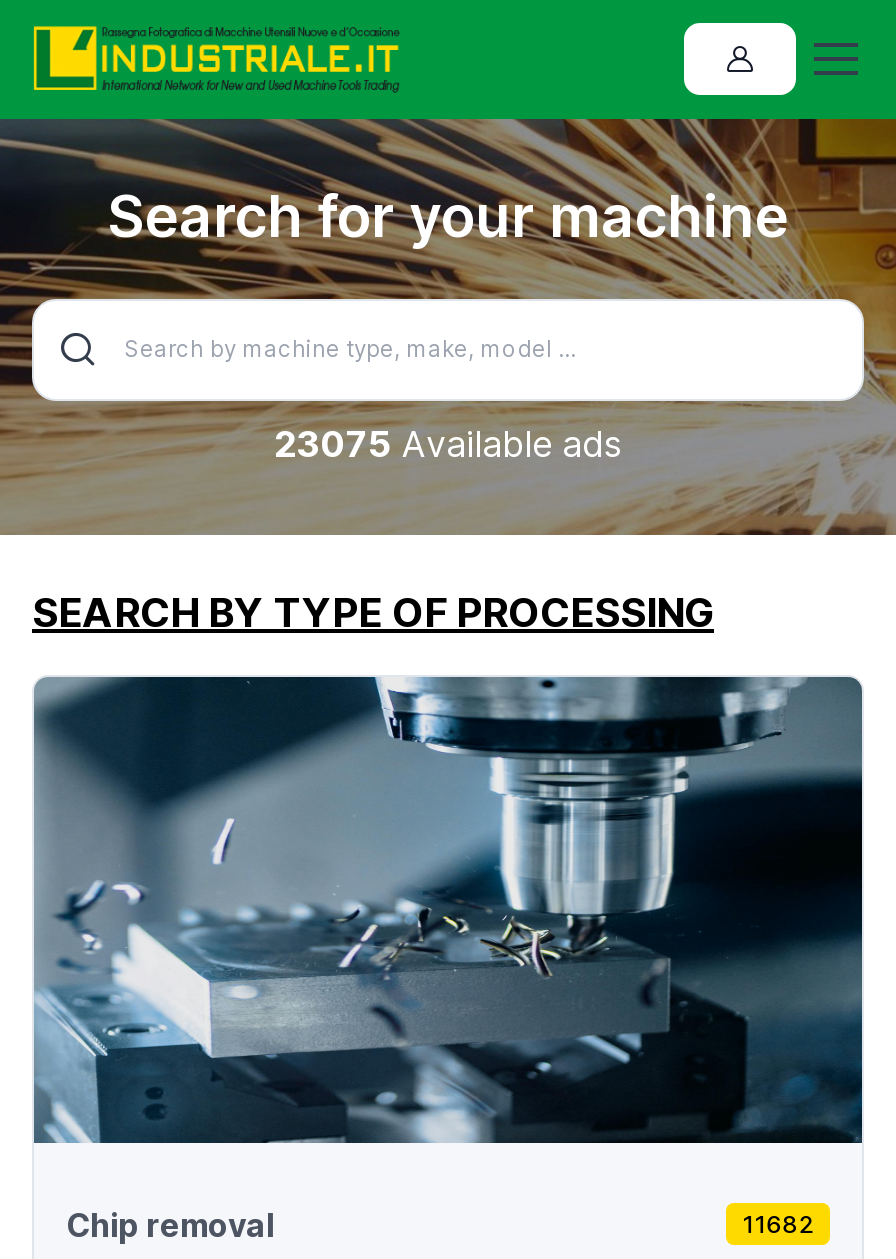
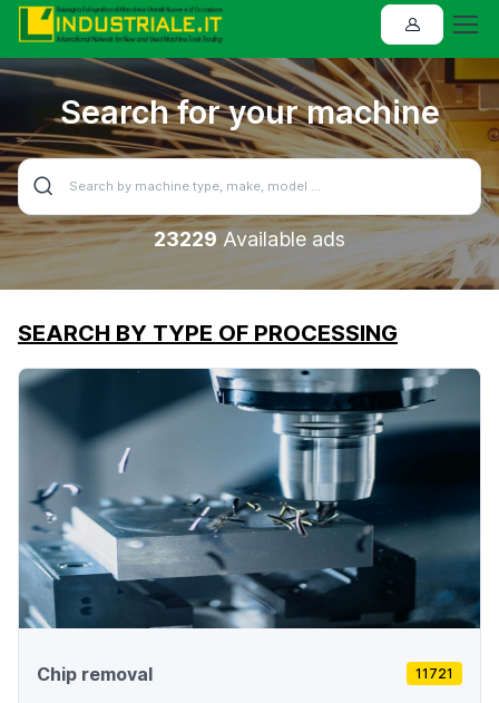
- 23075 Available ads
+ 23229 Available ads

- 11682
+ 11721
